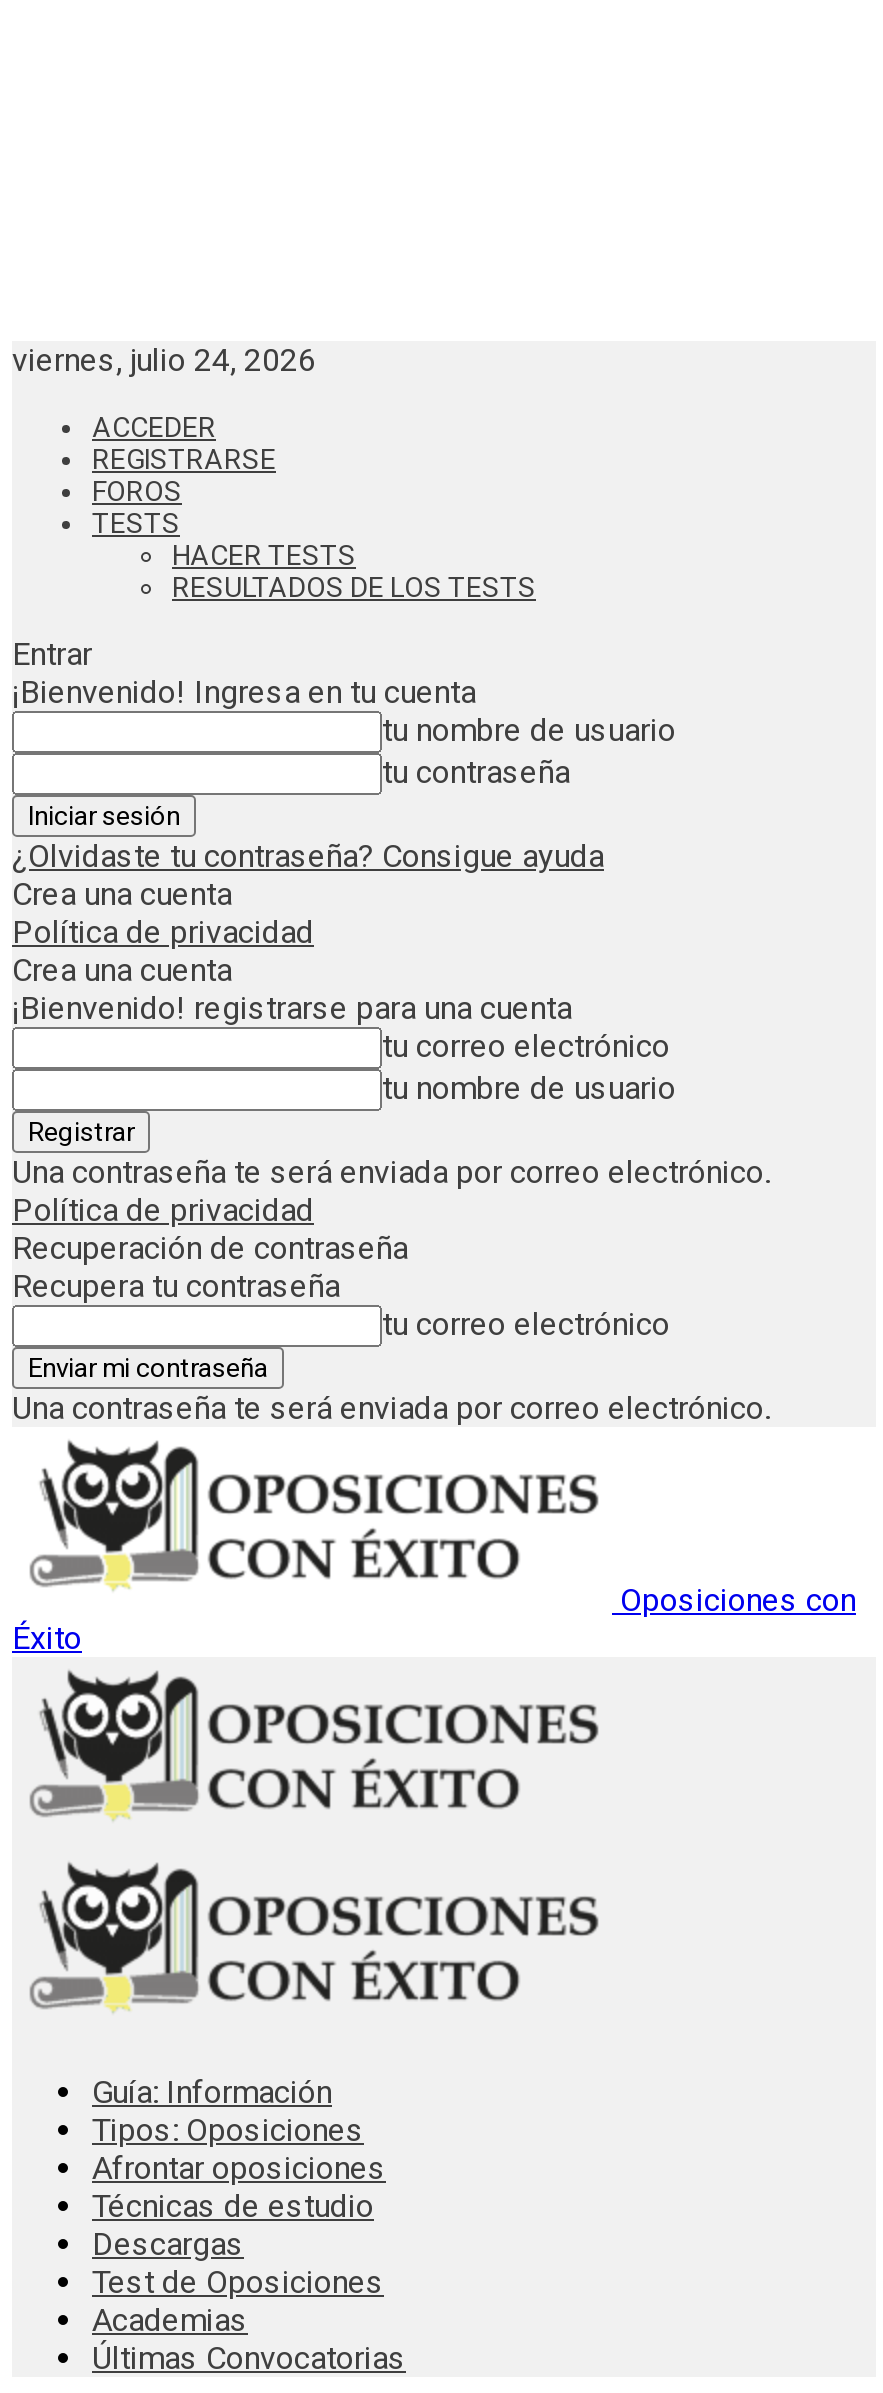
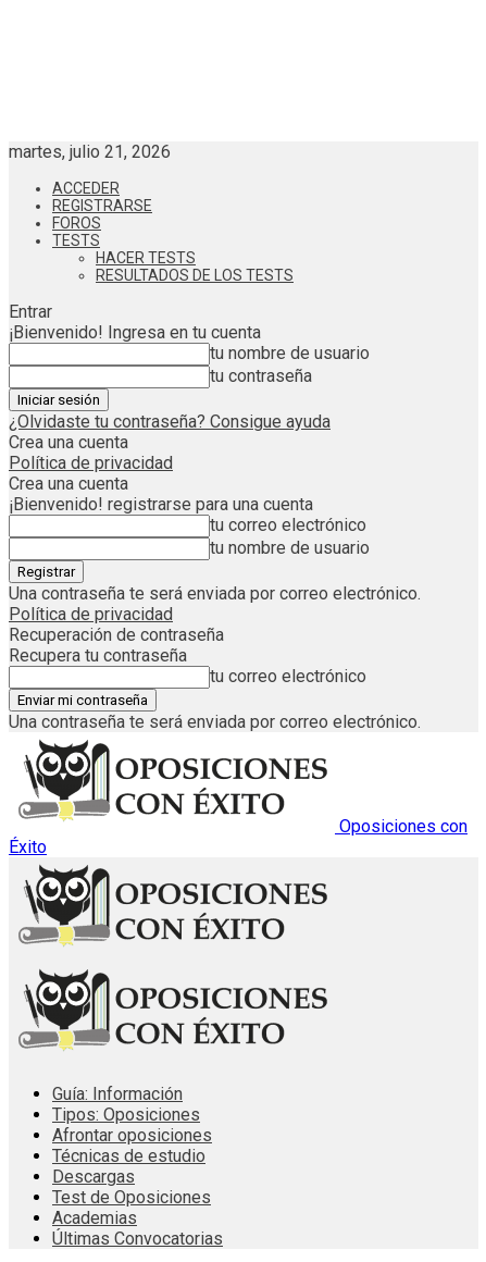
- viernes, julio 24, 2026
+ martes, julio 21, 2026
